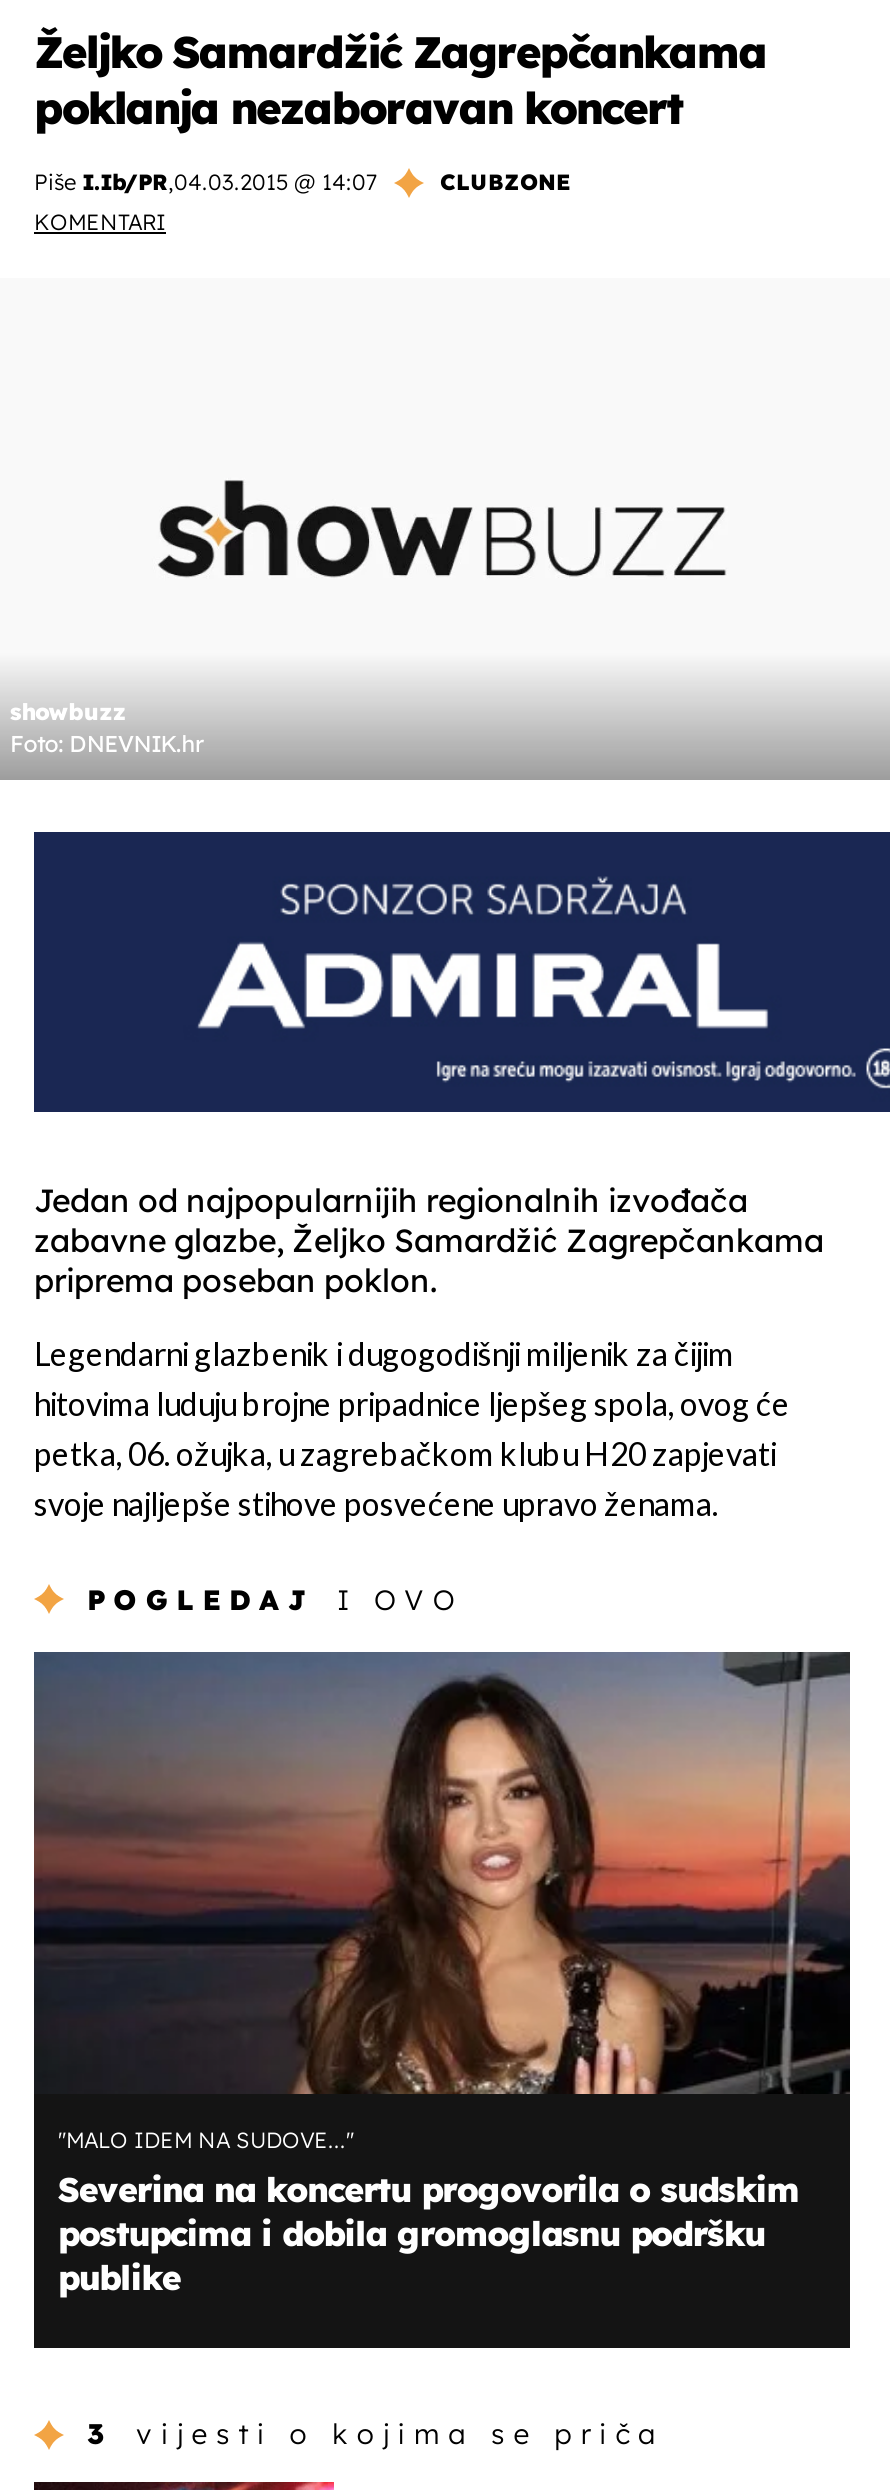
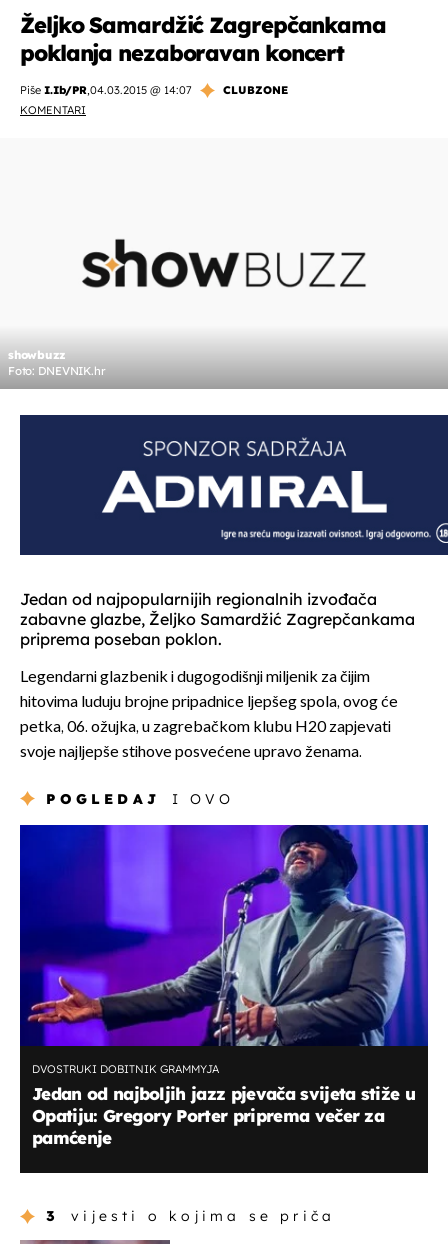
- [image]
- ''MALO IDEM NA SUDOVE...''
- Severina na koncertu progovorila o sudskim
- postupcima i dobila gromoglasnu podršku
- publike
+ [image]
+ DVOSTRUKI DOBITNIK GRAMMYJA
+ Jedan od najboljih jazz pjevača svijeta stiže u
+ Opatiju: Gregory Porter priprema večer za
+ pamćenje
